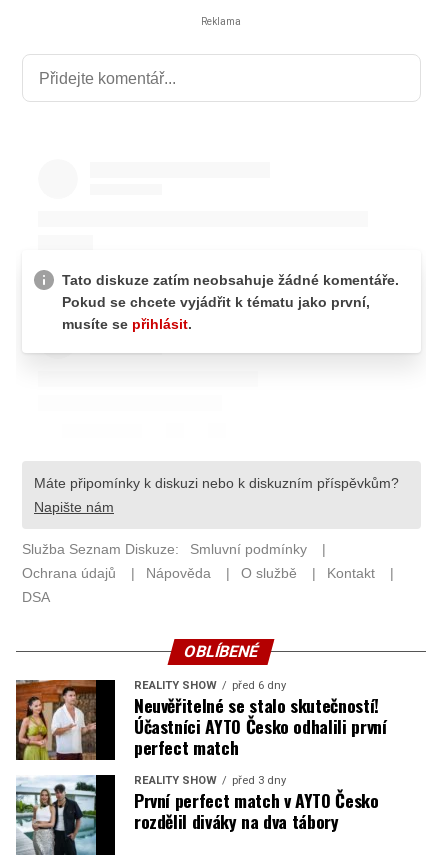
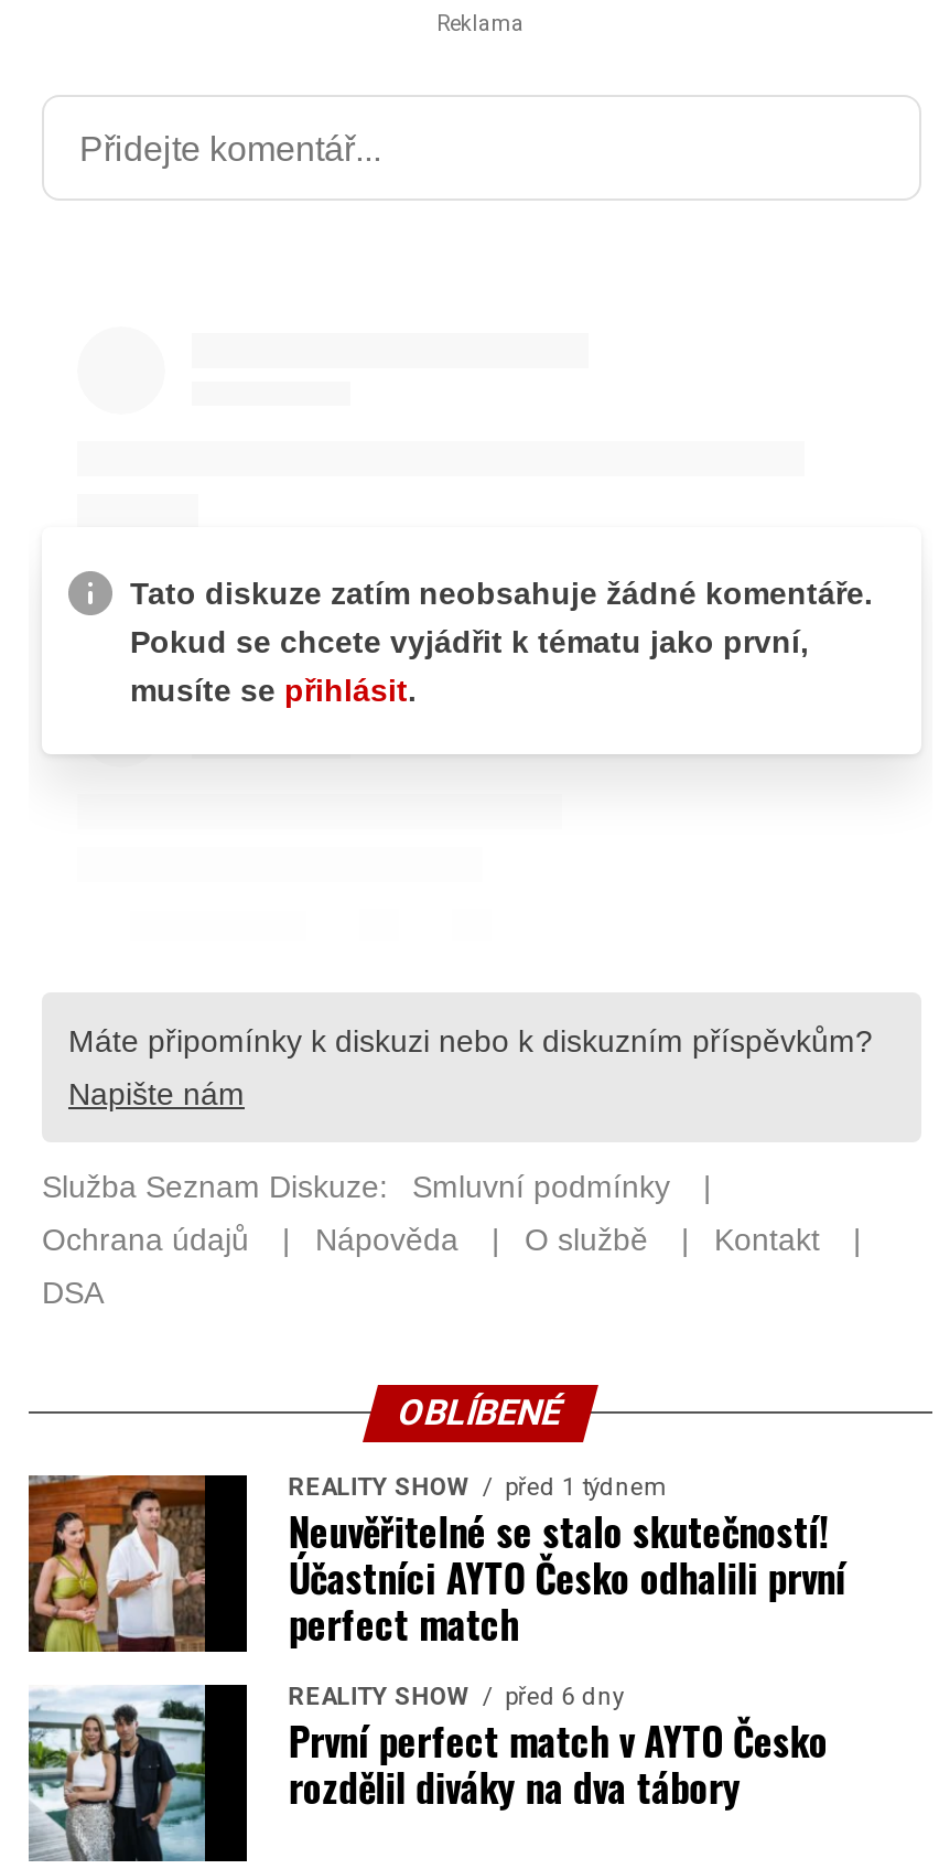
- REALITY SHOW před 6 dny
+ REALITY SHOW před 1 týdnem

- REALITY SHOW před 3 dny
+ REALITY SHOW před 6 dny
